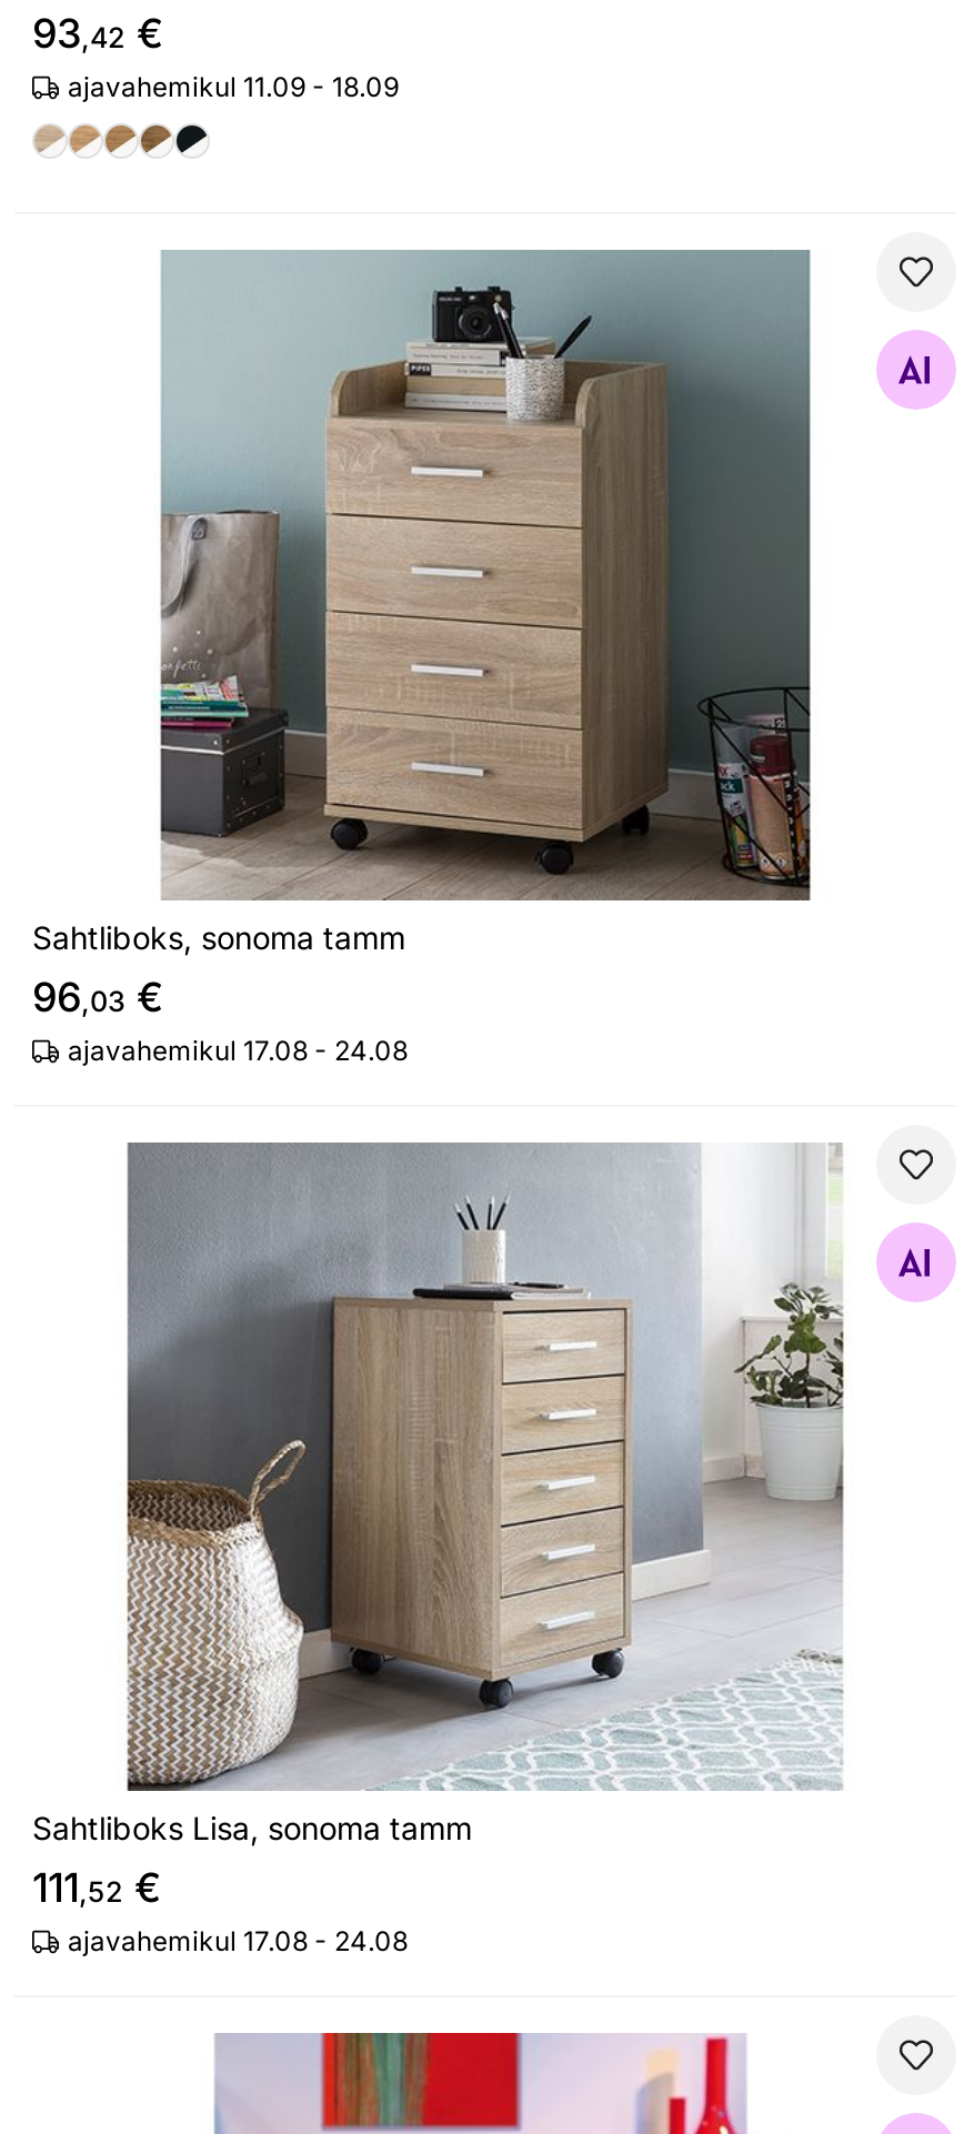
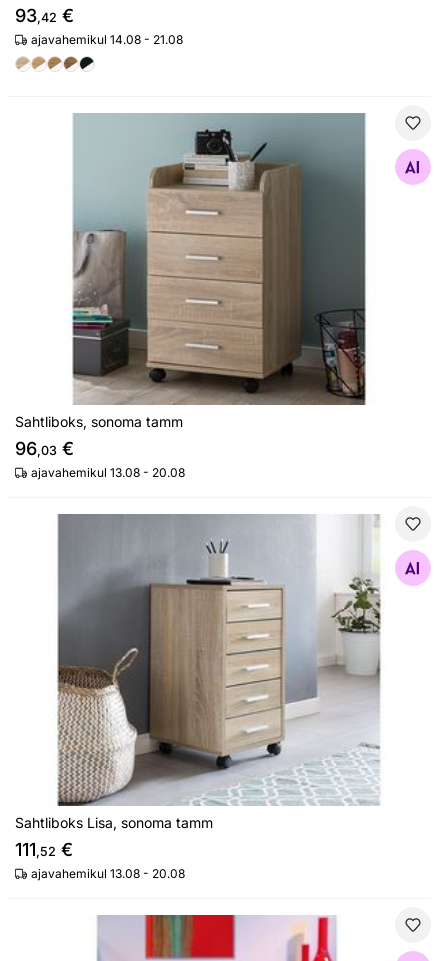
- ajavahemikul 11.09 - 18.09
+ ajavahemikul 14.08 - 21.08

- ajavahemikul 17.08 - 24.08
+ ajavahemikul 13.08 - 20.08

- ajavahemikul 17.08 - 24.08
+ ajavahemikul 13.08 - 20.08
